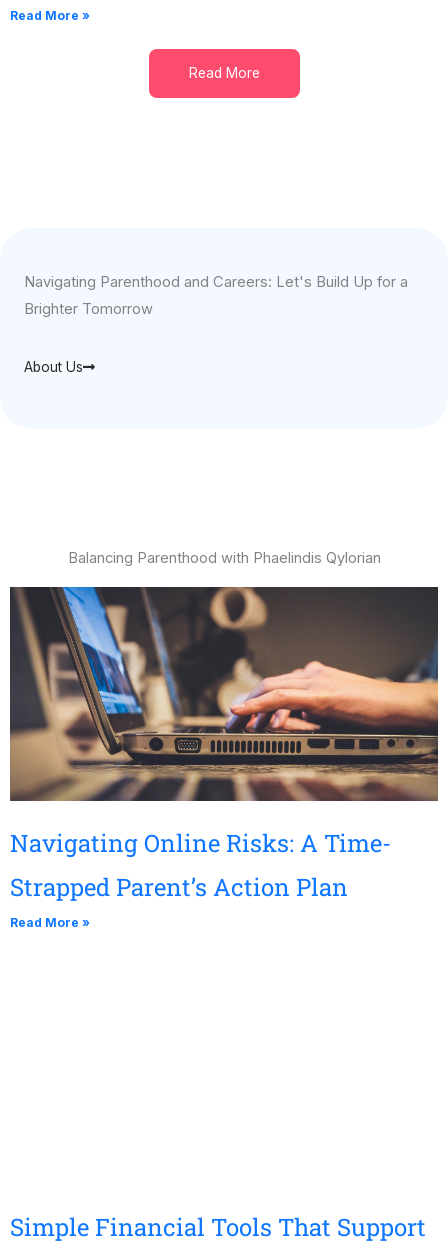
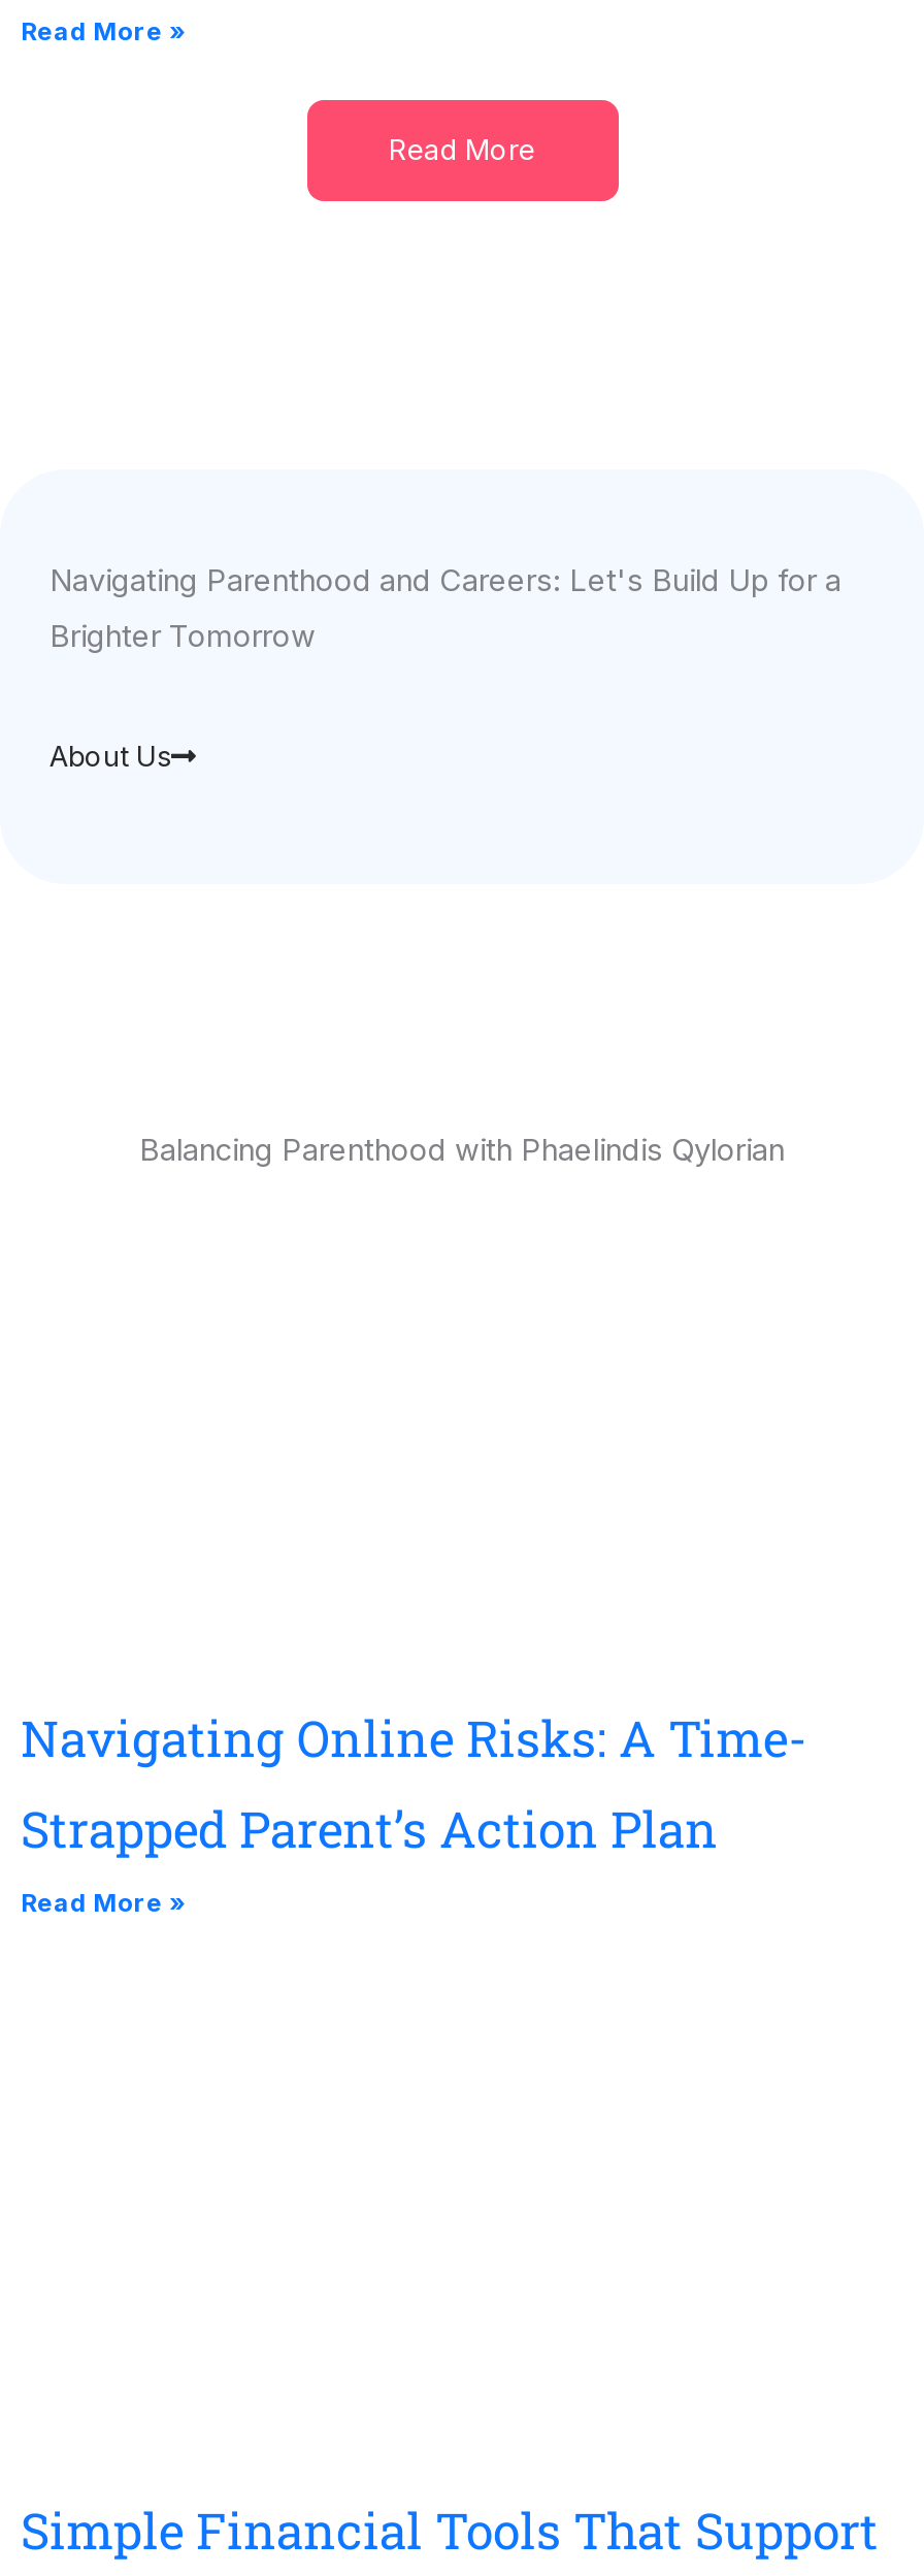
- [image]
